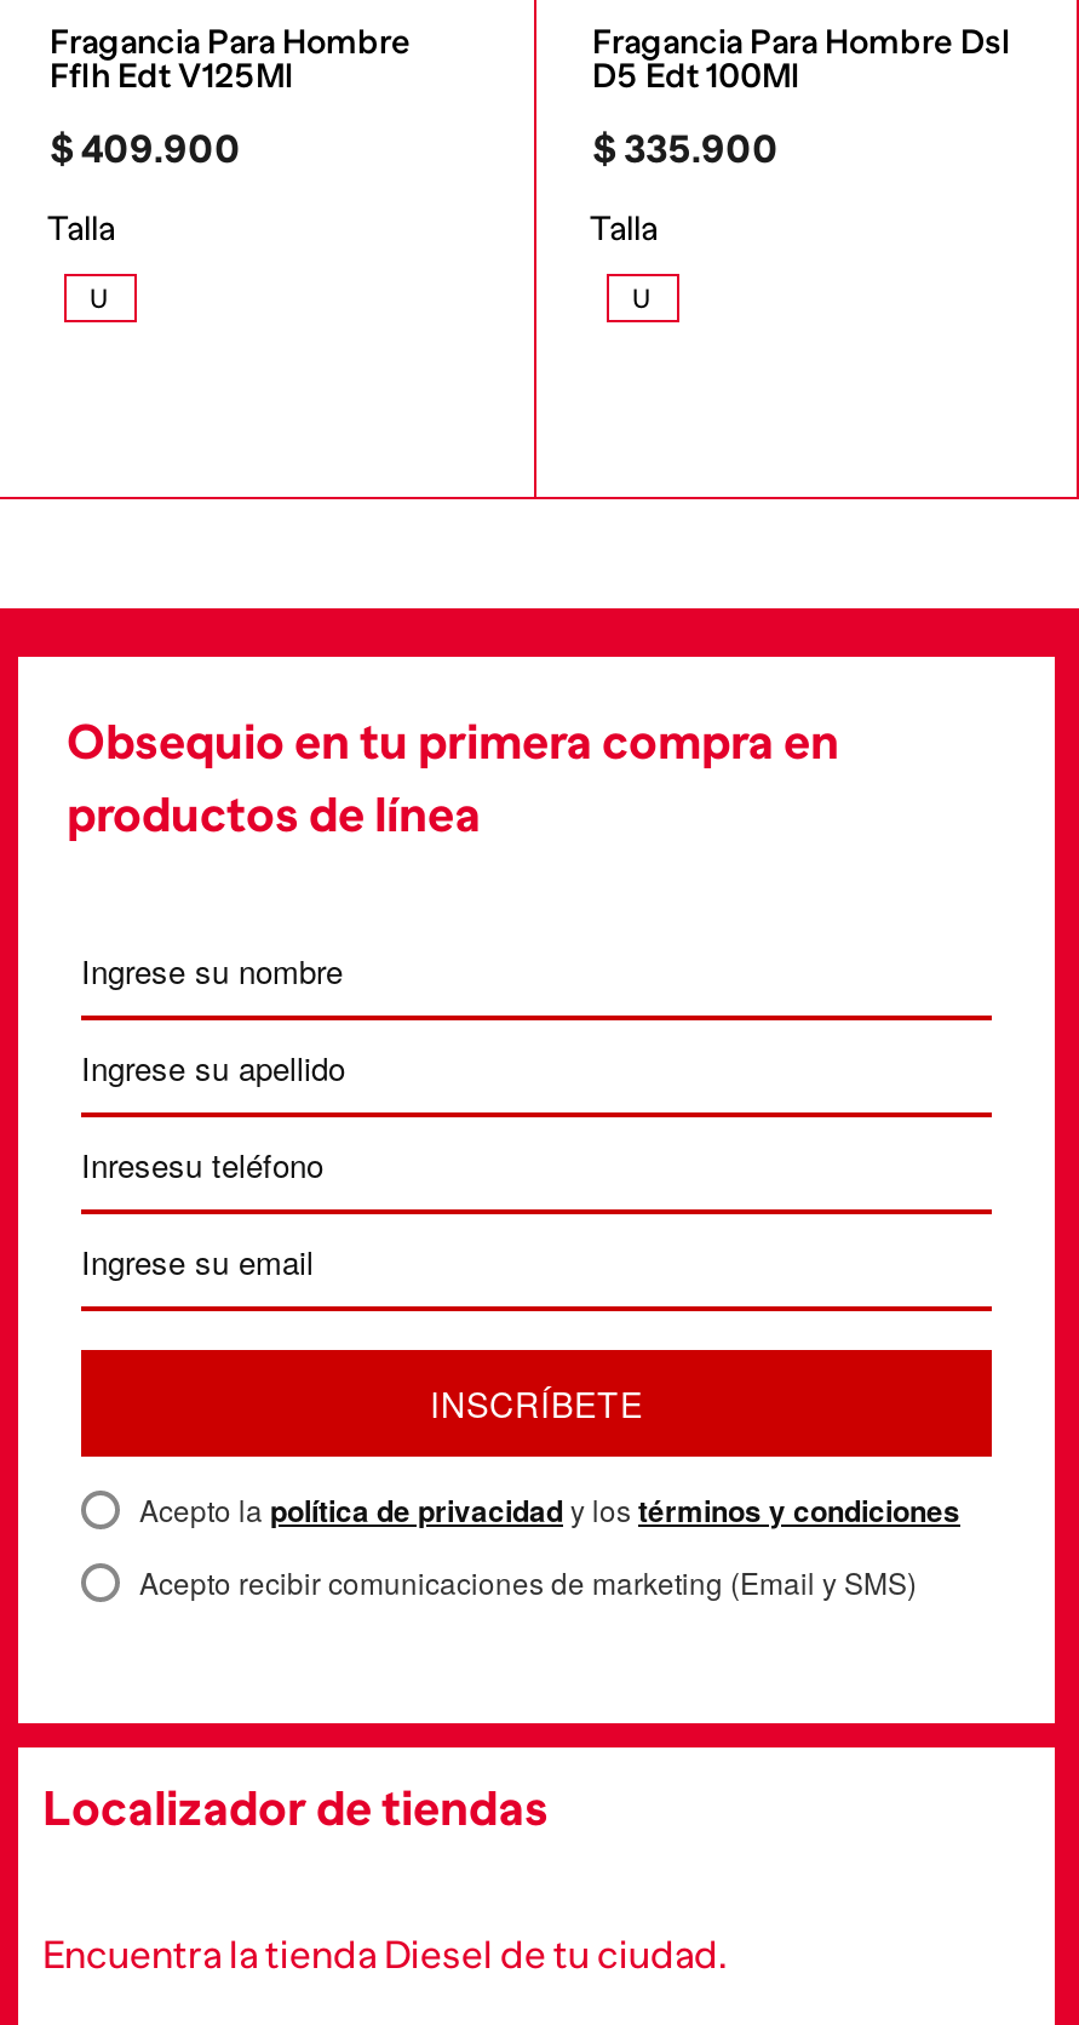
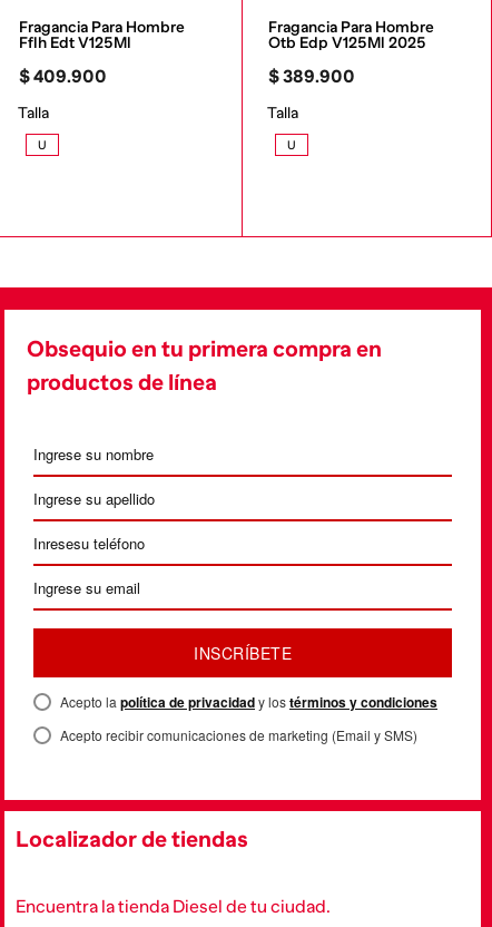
- Fragancia Para Hombre Dsl
- D5 Edt 100Ml
+ Fragancia Para Hombre
+ Otb Edp V125Ml 2025

- $ 335.900
+ $ 389.900
